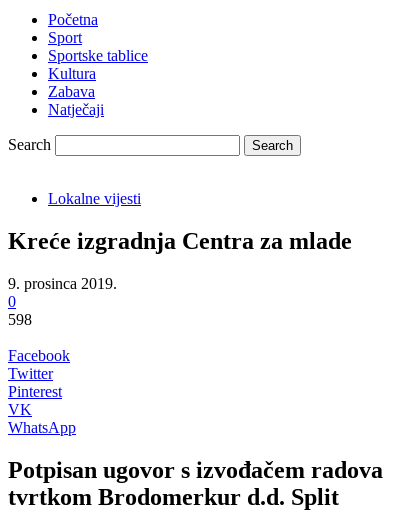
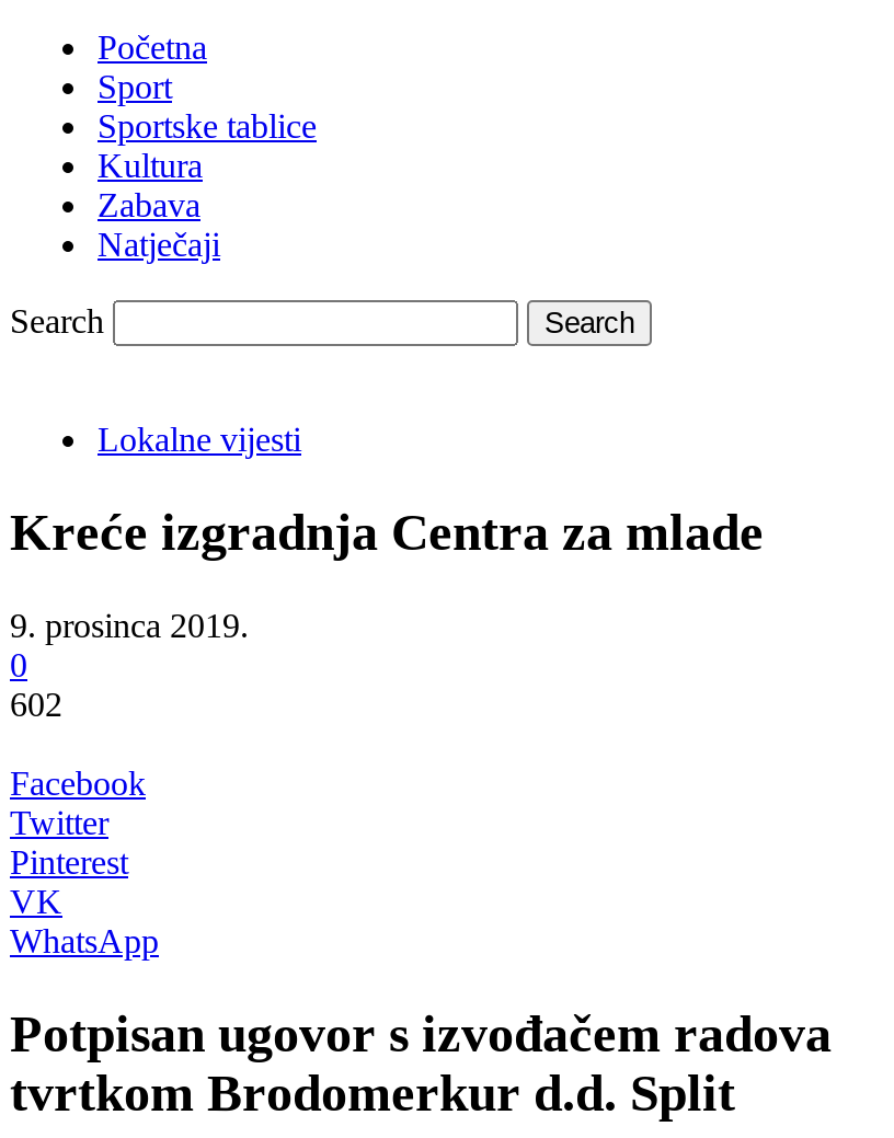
- 598
+ 602
